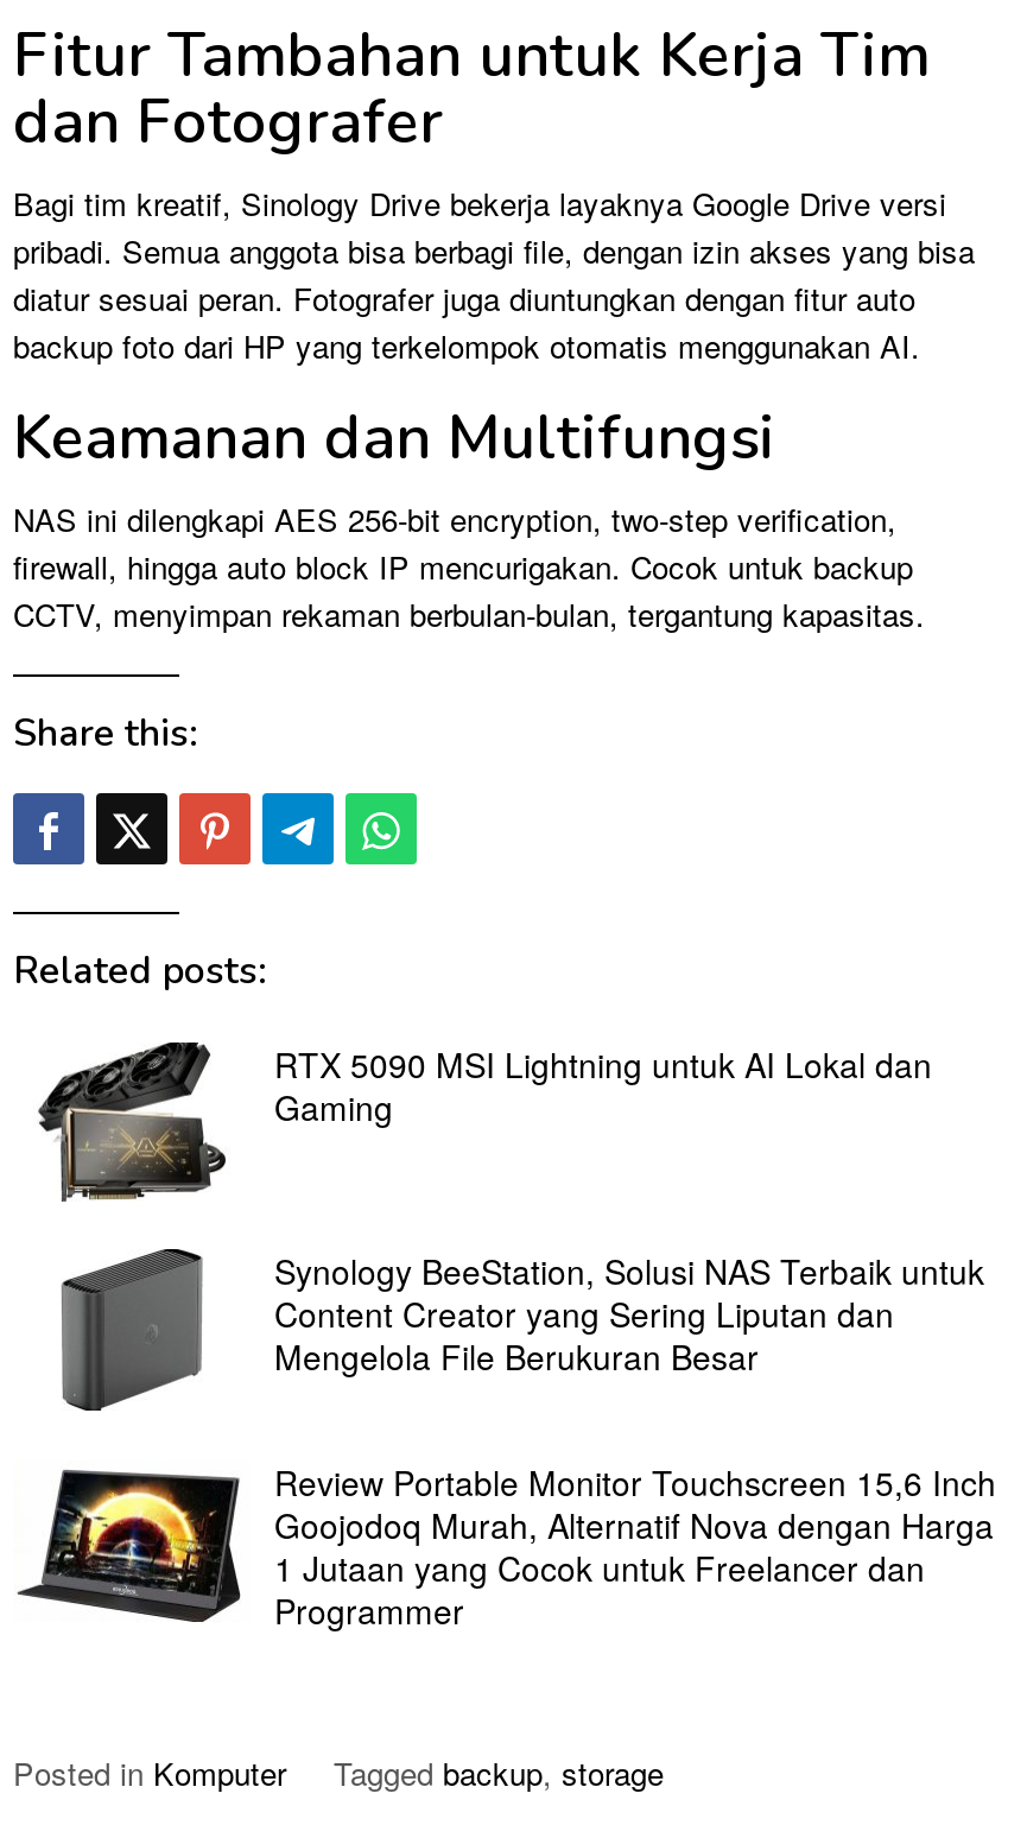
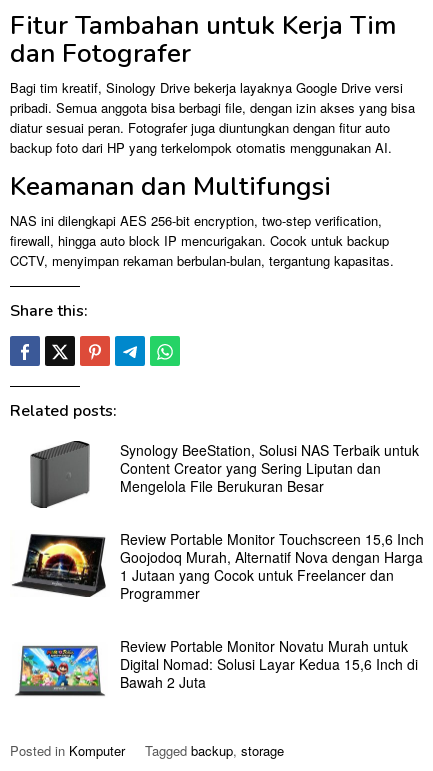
- [image]
- RTX 5090 MSI Lightning untuk AI Lokal dan
- Gaming

moved up: [image] | Synology BeeStation, Solusi NAS Terbaik untuk | Content Creator yang Sering Liputan dan | Mengelola File Berukuran Besar | Review Portable Monitor Touchscreen 15,6 Inch | Goojodoq Murah, Alternatif Nova dengan Harga | 1 Jutaan yang Cocok untuk Freelancer dan | Programmer

+ [image]
+ Review Portable Monitor Novatu Murah untuk
+ Digital Nomad: Solusi Layar Kedua 15,6 Inch di
+ Bawah 2 Juta
